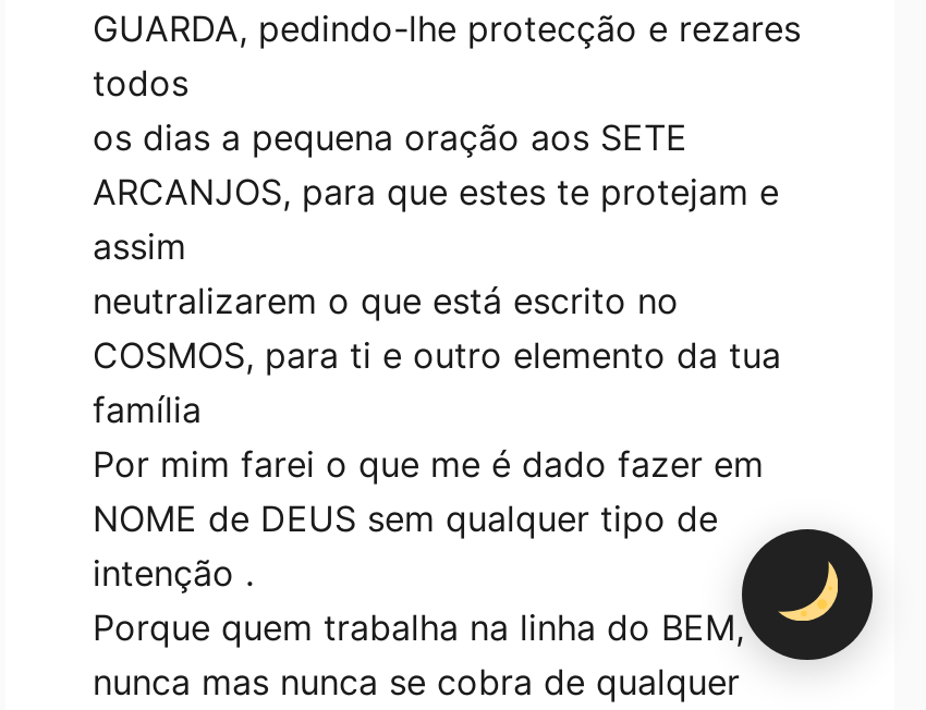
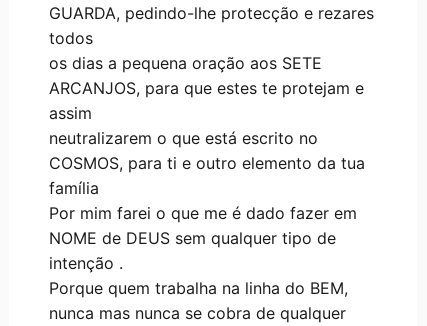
- [image]
